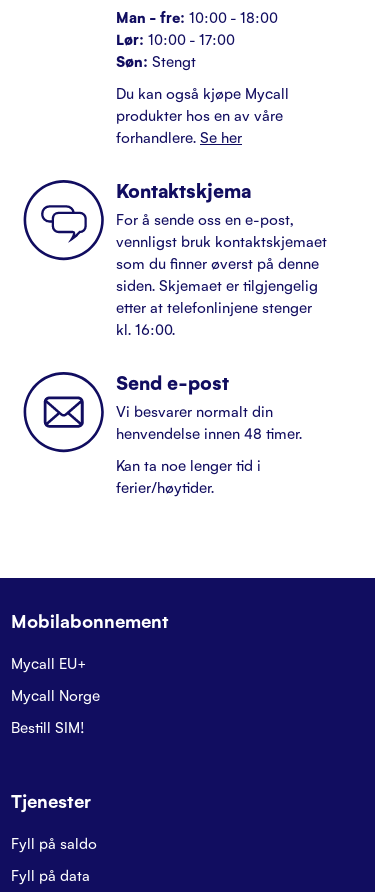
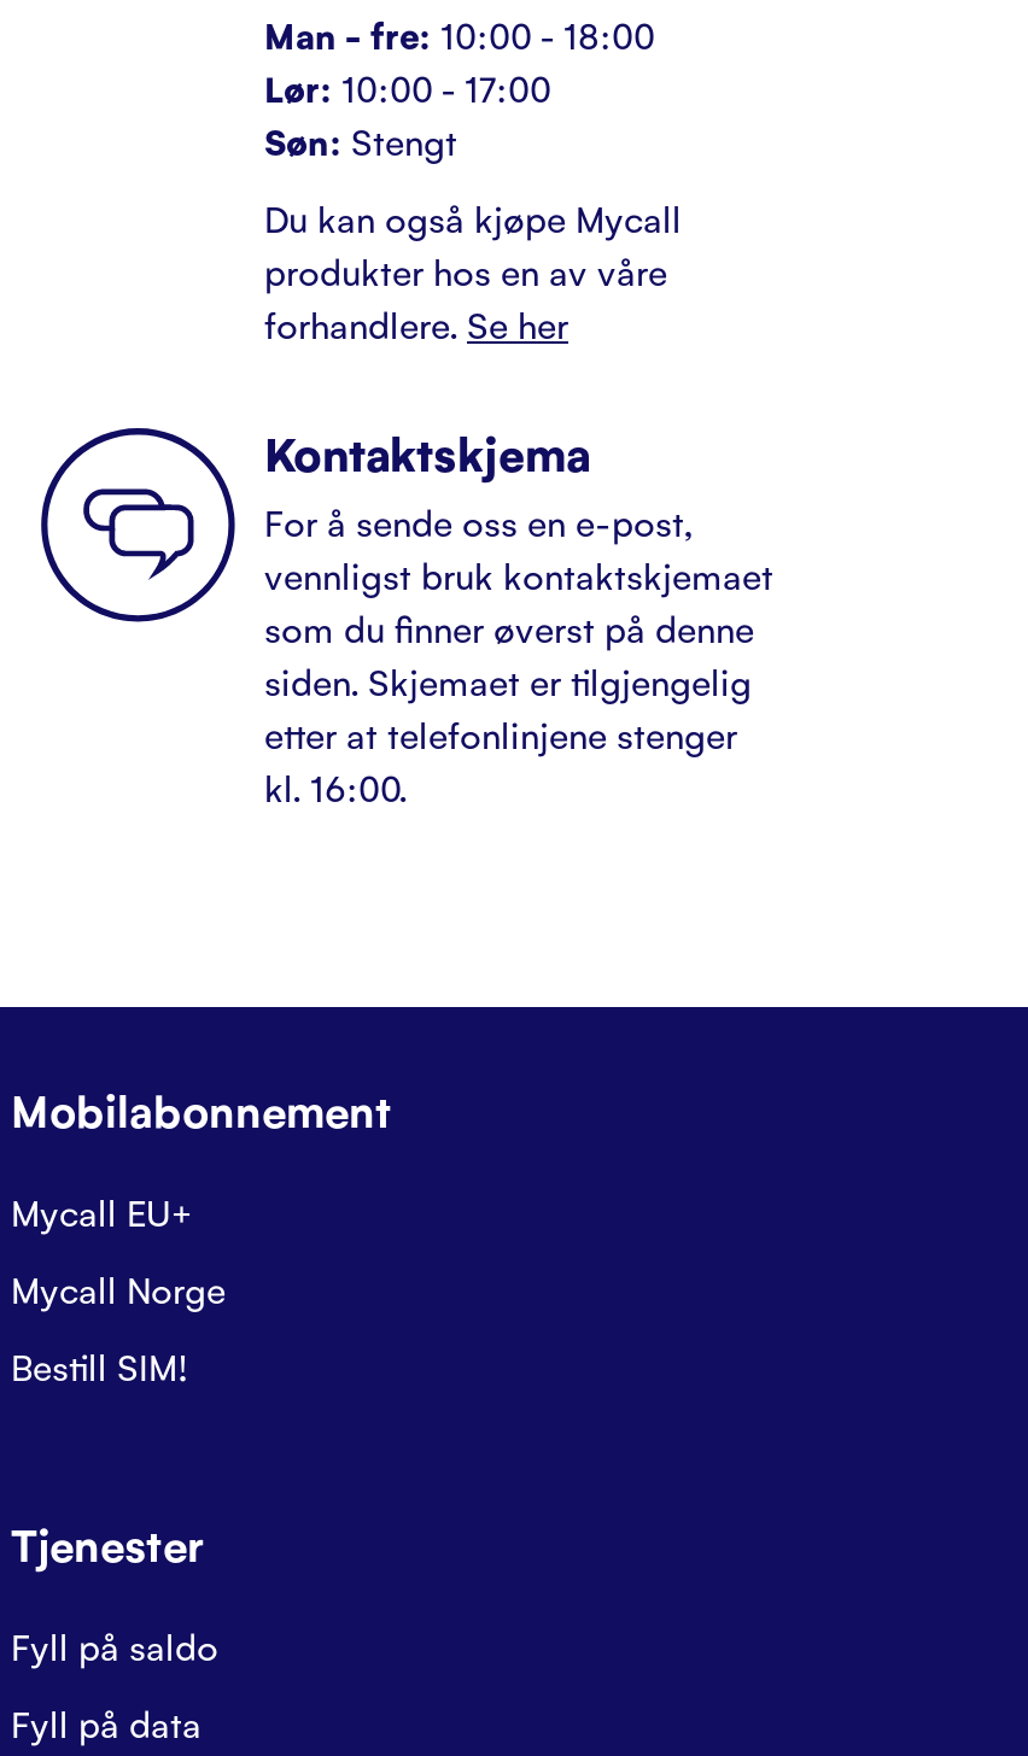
- [image]
- Send e-post
- Vi besvarer normalt din
- henvendelse innen 48 timer.
- Kan ta noe lenger tid i
- ferier/høytider.
